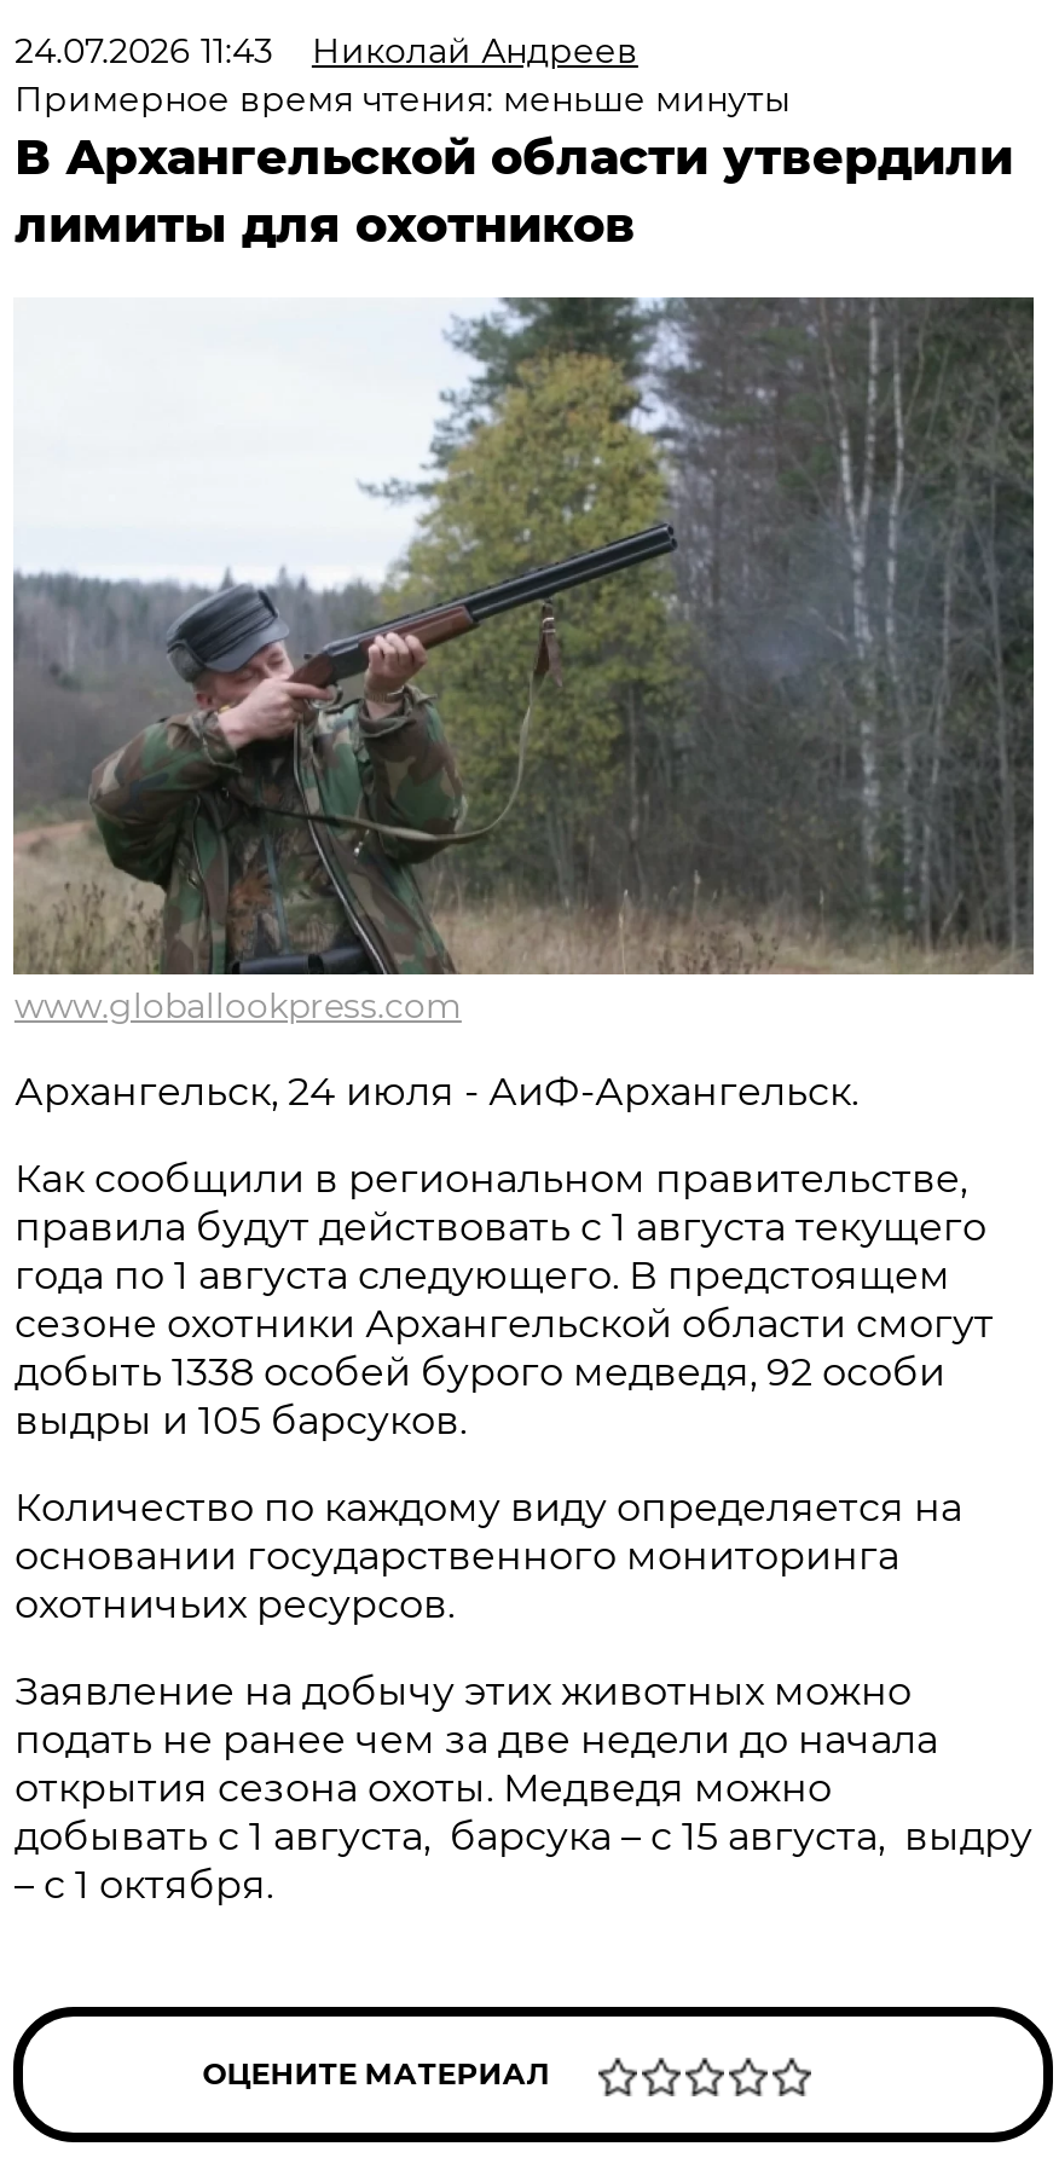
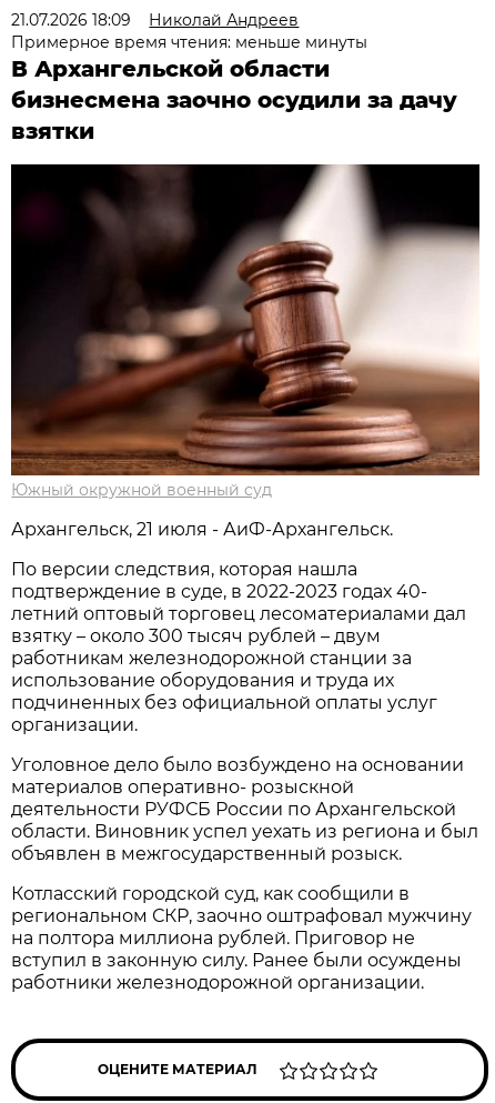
- 24.07.2026 11:43 Николай Андреев
+ 21.07.2026 18:09 Николай Андреев

- В Архангельской области утвердили
- лимиты для охотников
+ В Архангельской области
+ бизнесмена заочно осудили за дачу
+ взятки

- [image]
- www.globallookpress.com
+ [image]
+ Южный окружной военный суд

- Архангельск, 24 июля - АиФ-Архангельск.
+ Архангельск, 21 июля - АиФ-Архангельск.

- Как сообщили в региональном правительстве,
- правила будут действовать с 1 августа текущего
- года по 1 августа следующего. В предстоящем
- сезоне охотники Архангельской области смогут
- добыть 1338 особей бурого медведя, 92 особи
- выдры и 105 барсуков.
+ По версии следствия, которая нашла
+ подтверждение в суде, в 2022-2023 годах 40-
+ летний оптовый торговец лесоматериалами дал
+ взятку – около 300 тысяч рублей – двум
+ работникам железнодорожной станции за
+ использование оборудования и труда их
+ подчиненных без официальной оплаты услуг
+ организации.

- Количество по каждому виду определяется на
- основании государственного мониторинга
- охотничьих ресурсов.
+ Уголовное дело было возбуждено на основании
+ материалов оперативно- розыскной
+ деятельности РУФСБ России по Архангельской
+ области. Виновник успел уехать из региона и был
+ объявлен в межгосударственный розыск.

- Заявление на добычу этих животных можно
- подать не ранее чем за две недели до начала
- открытия сезона охоты. Медведя можно
- добывать с 1 августа, барсука – с 15 августа, выдру
- – с 1 октября.
+ Котласский городской суд, как сообщили в
+ региональном СКР, заочно оштрафовал мужчину
+ на полтора миллиона рублей. Приговор не
+ вступил в законную силу. Ранее были осуждены
+ работники железнодорожной организации.
